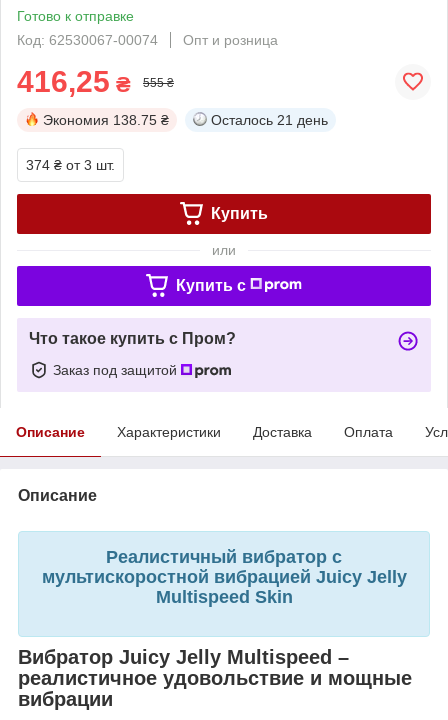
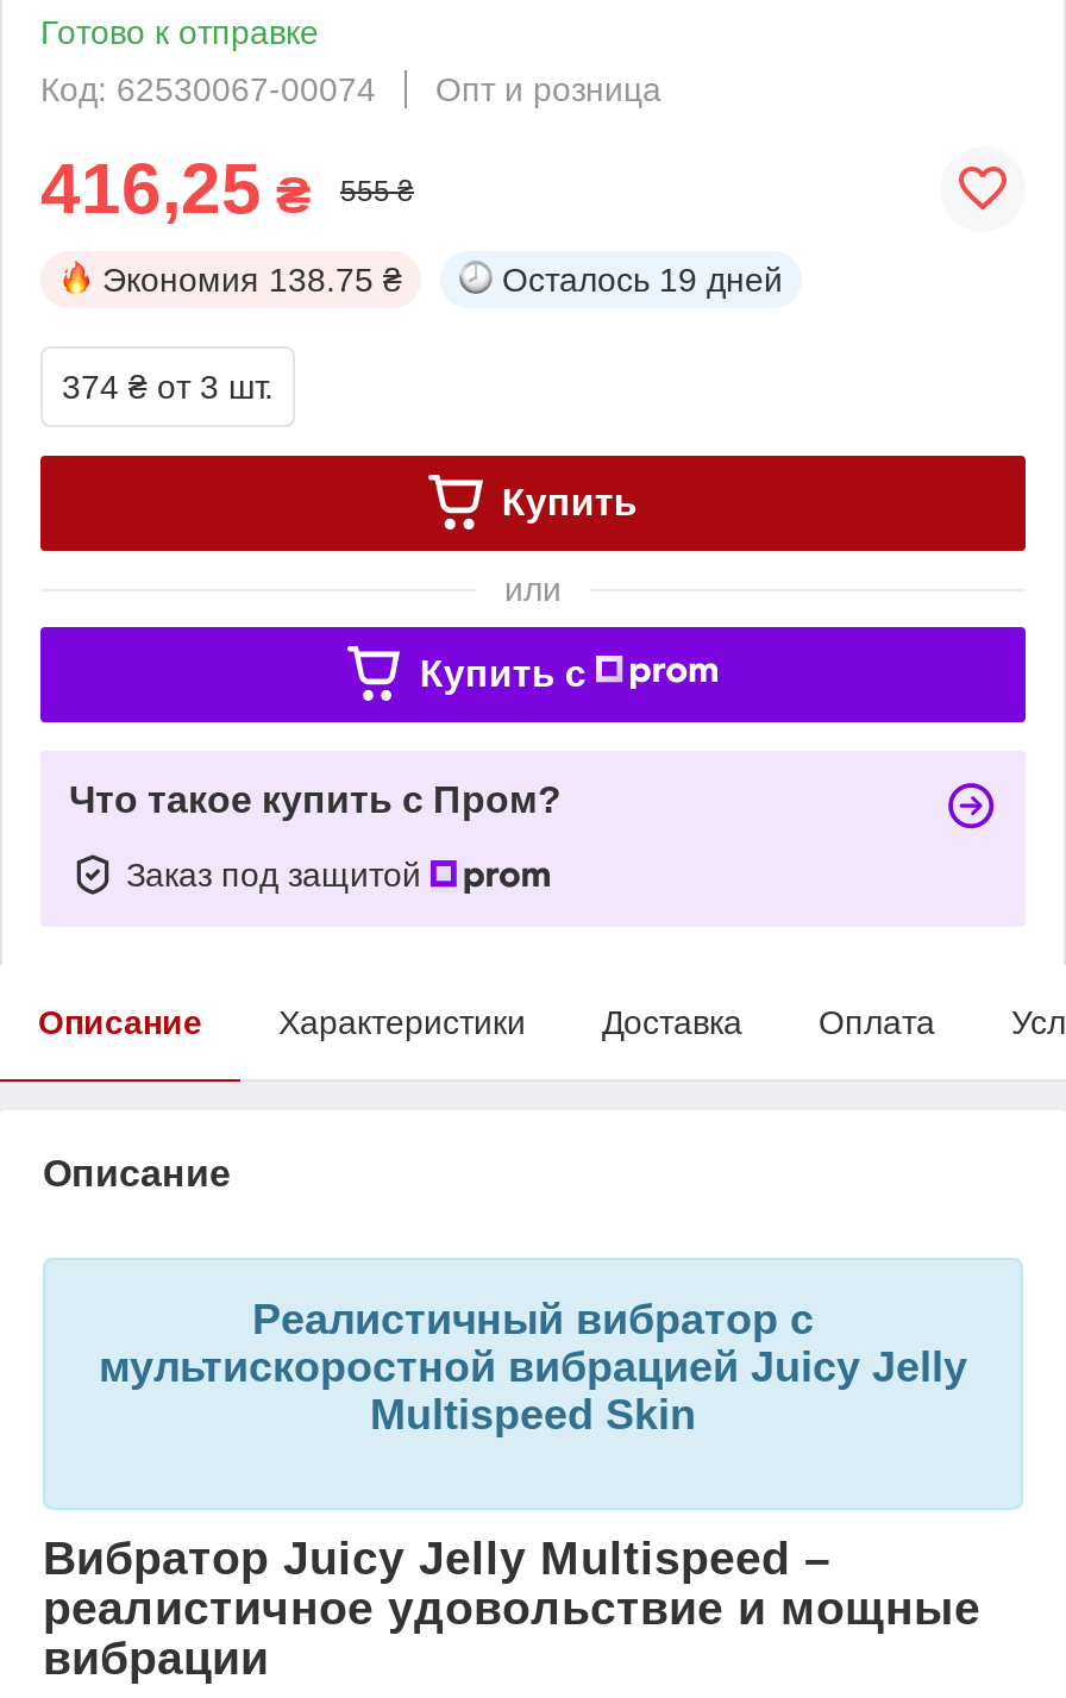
- Осталось 21 день
+ Осталось 19 дней
